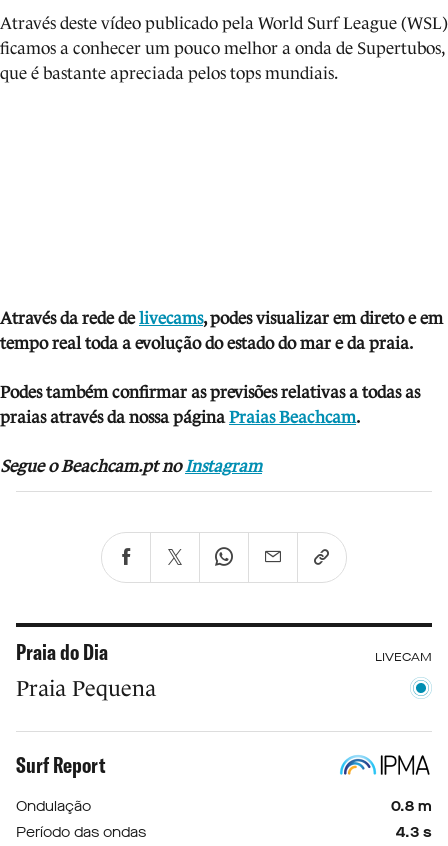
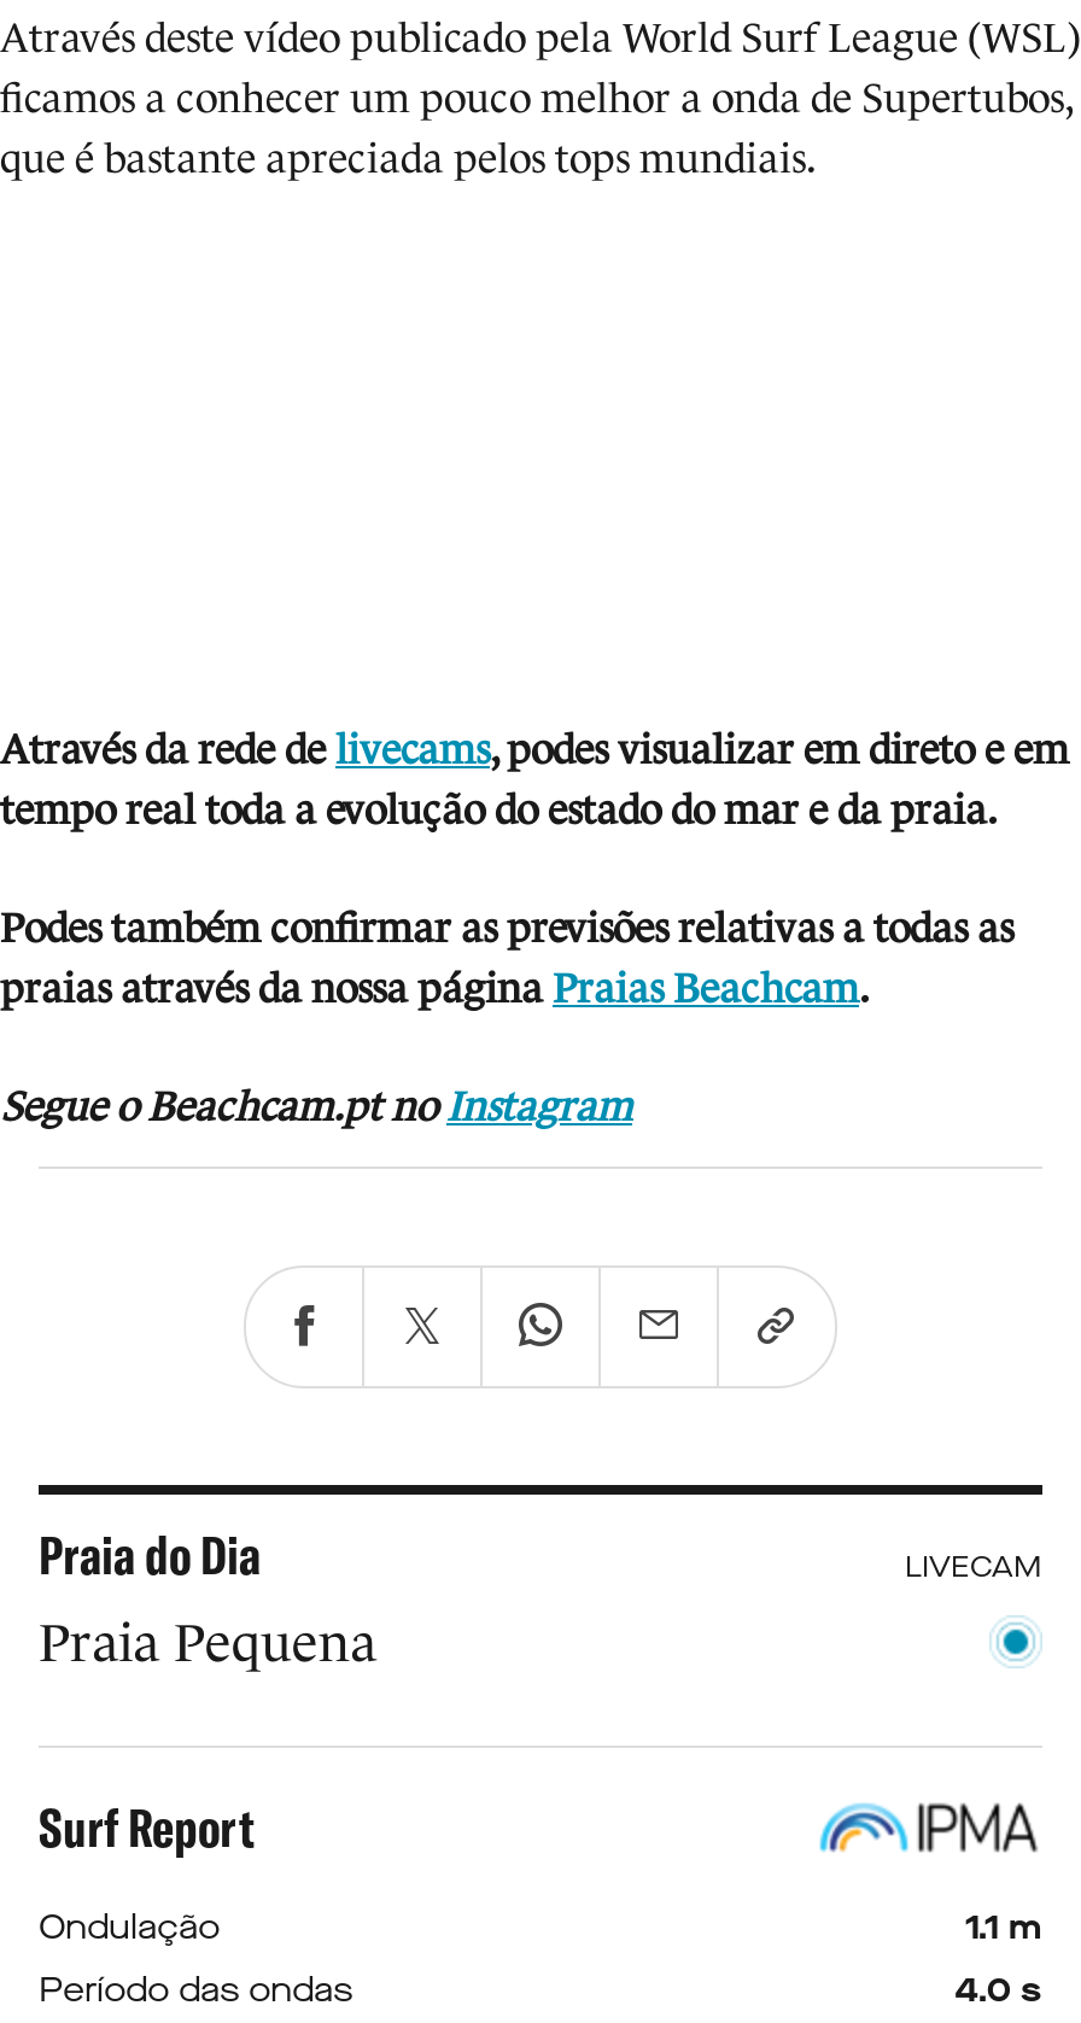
- 0.8 m
+ 1.1 m

- 4.3 s
+ 4.0 s
